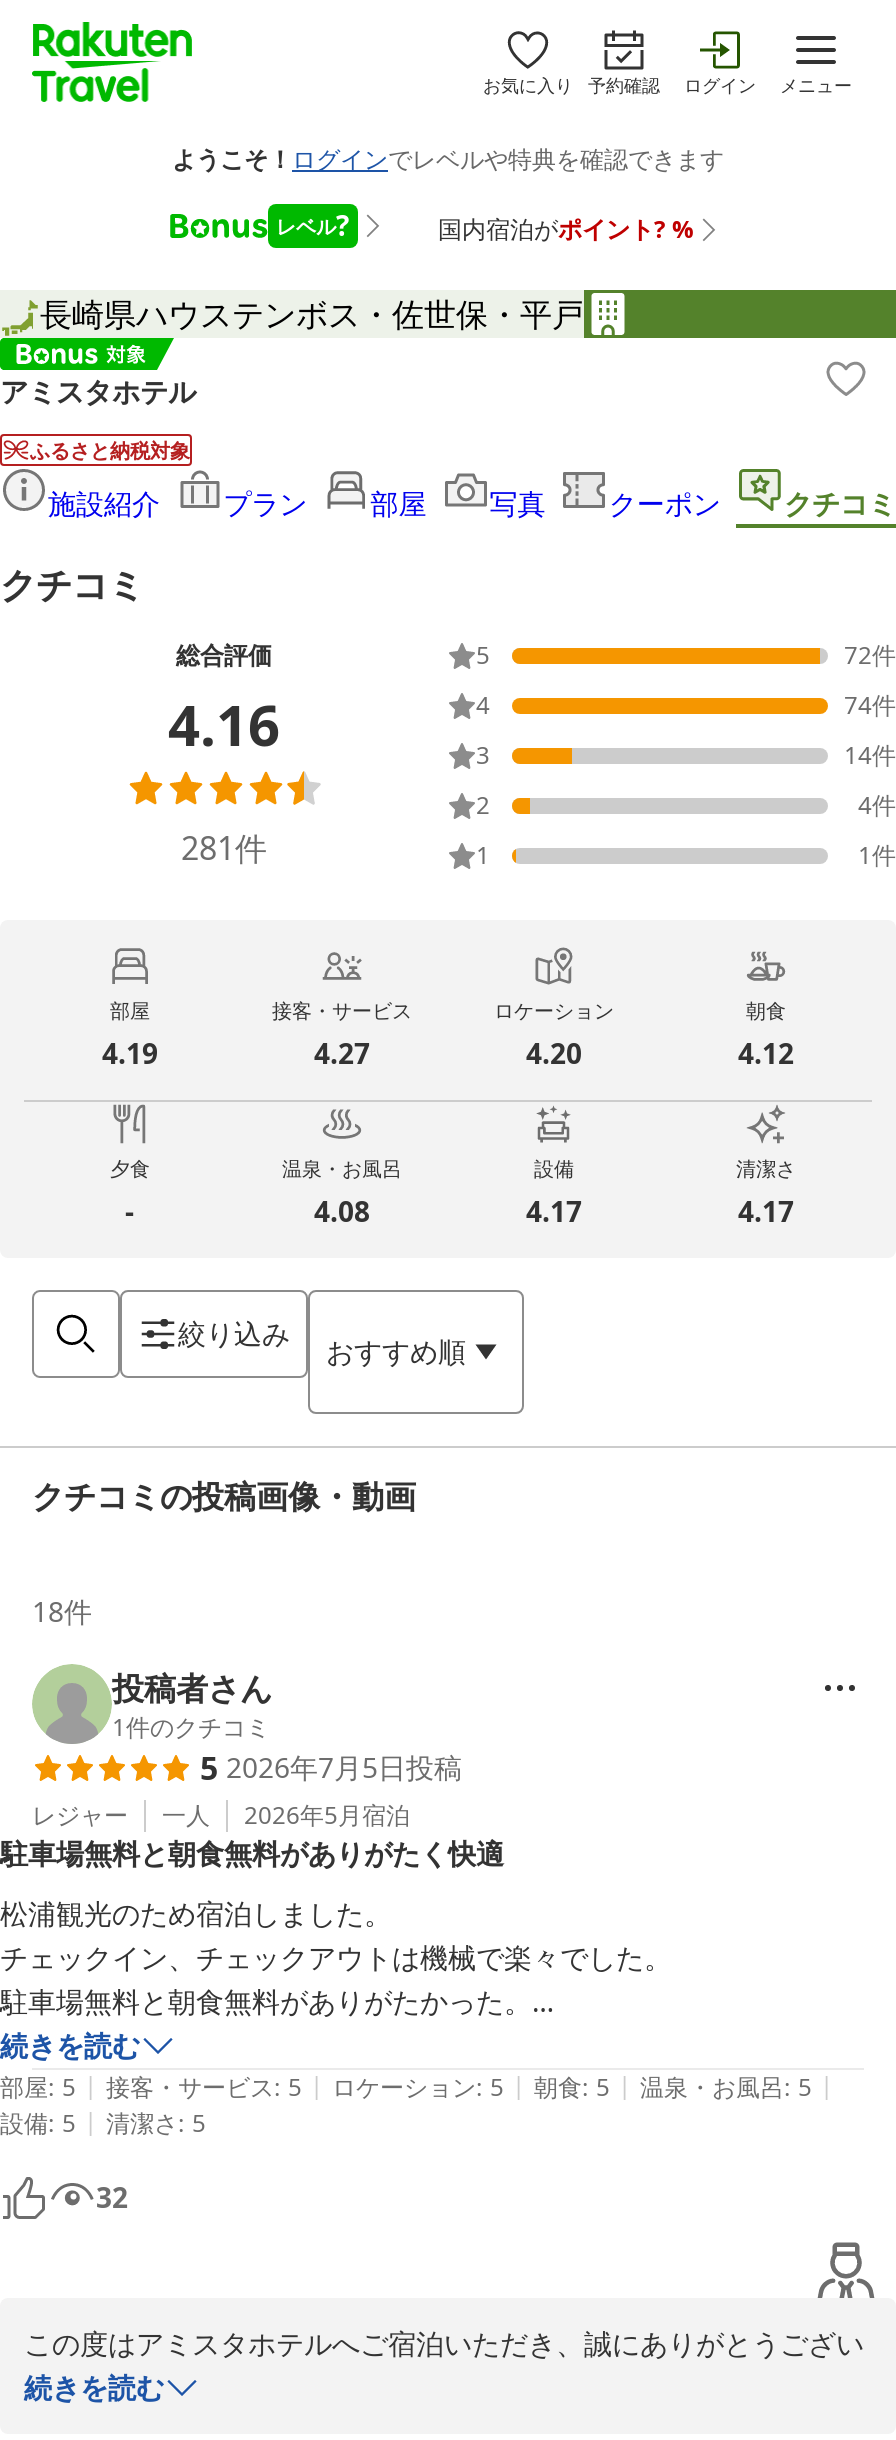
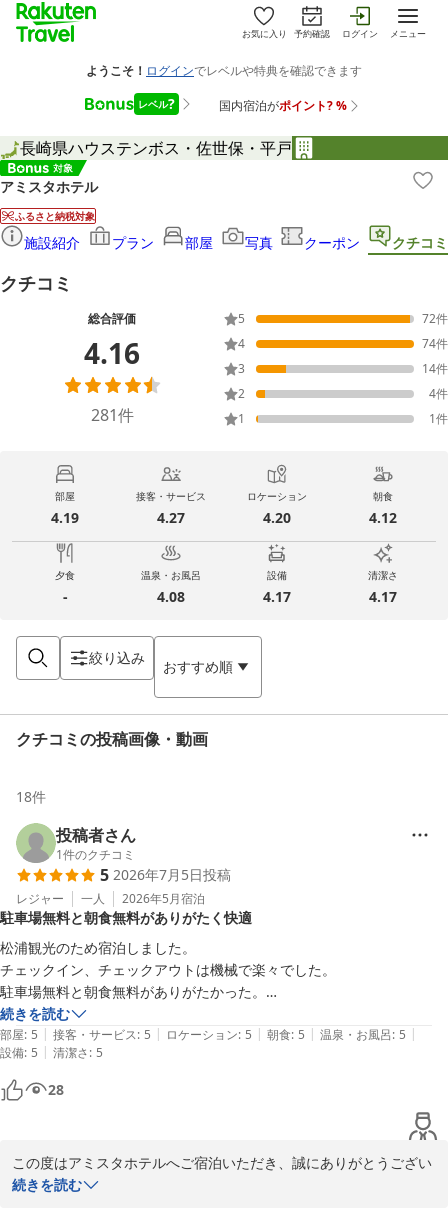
- 32
+ 28
